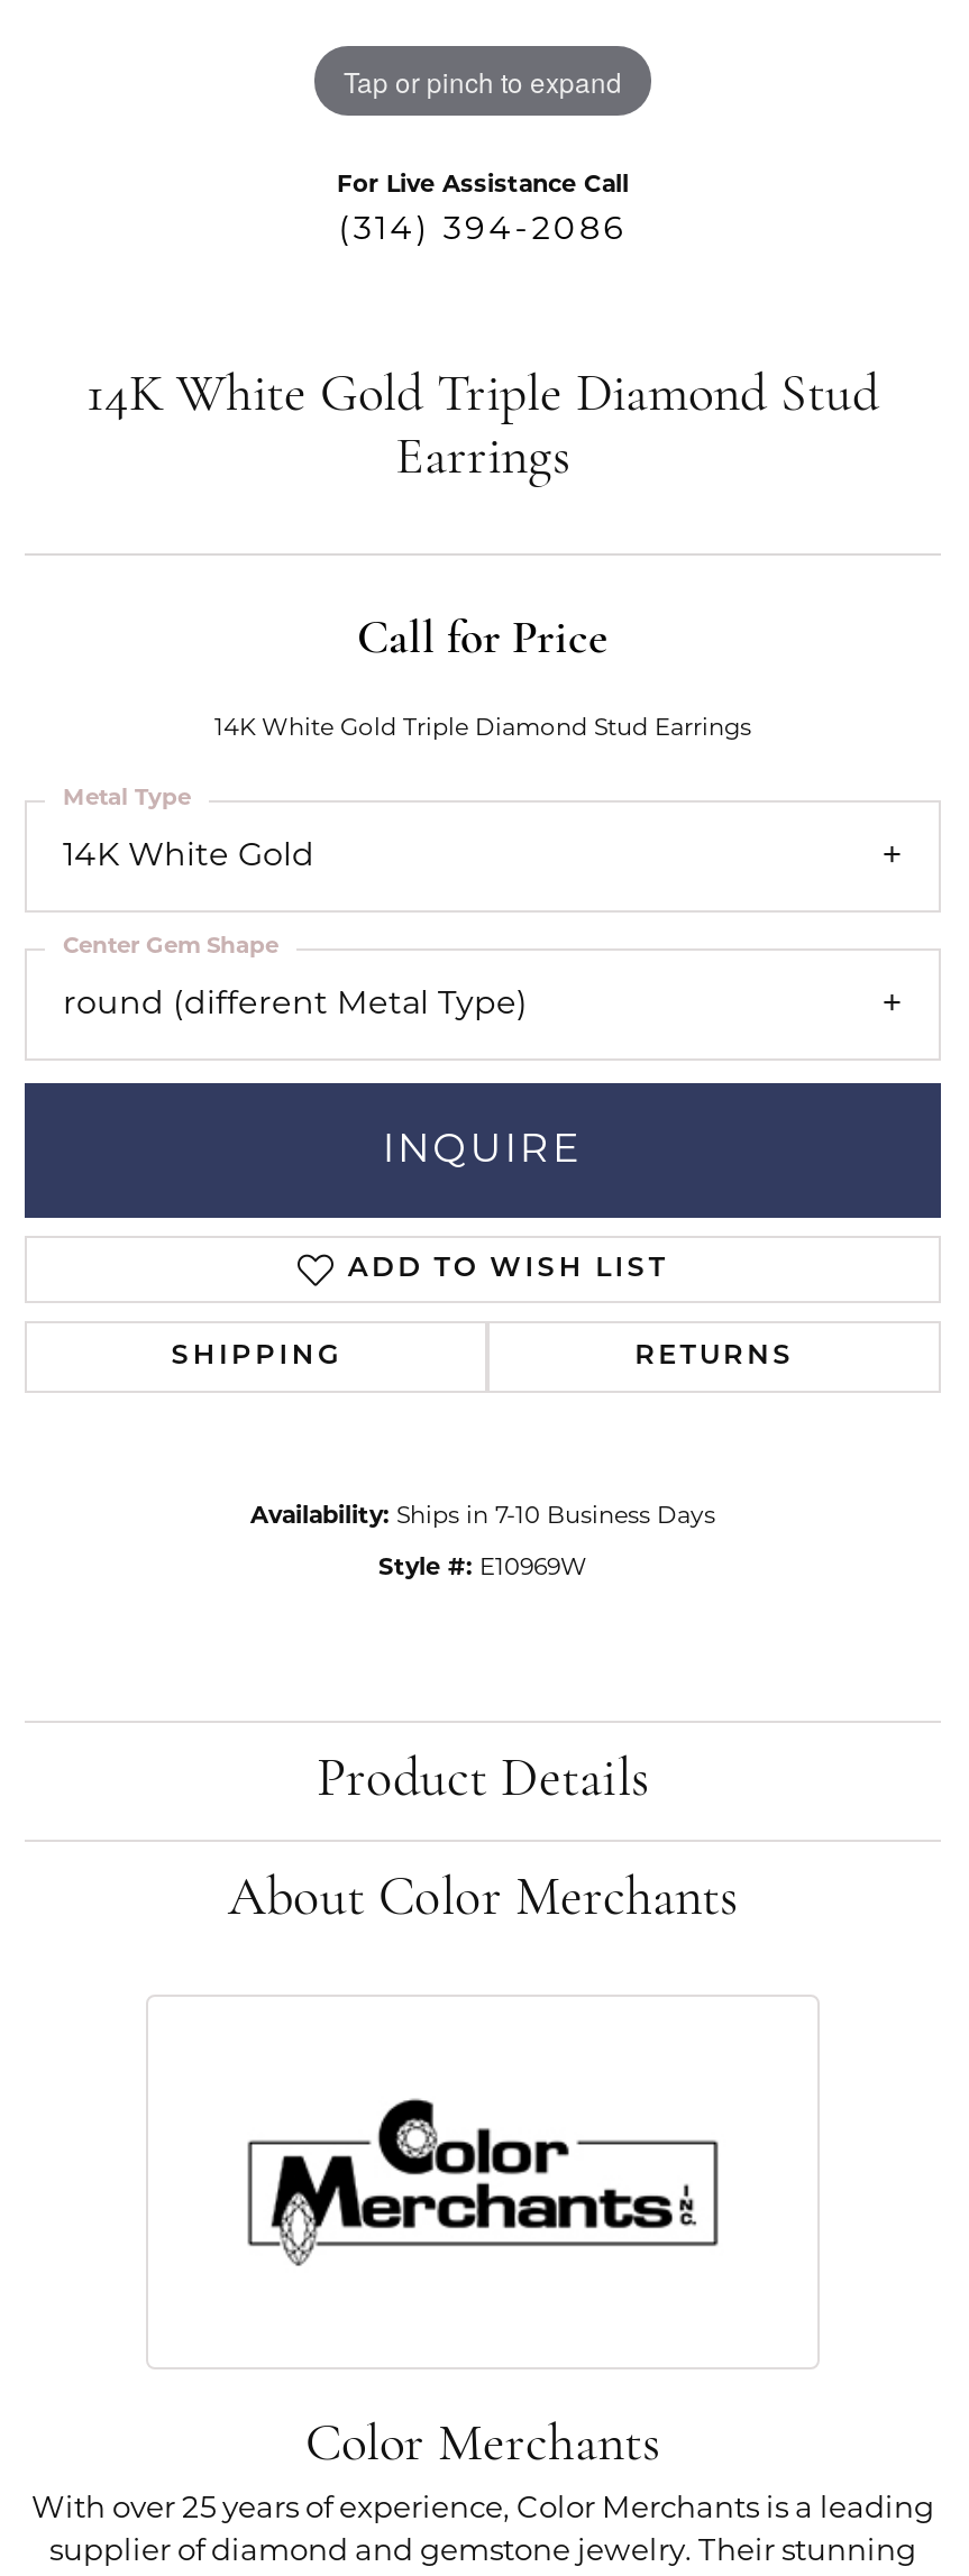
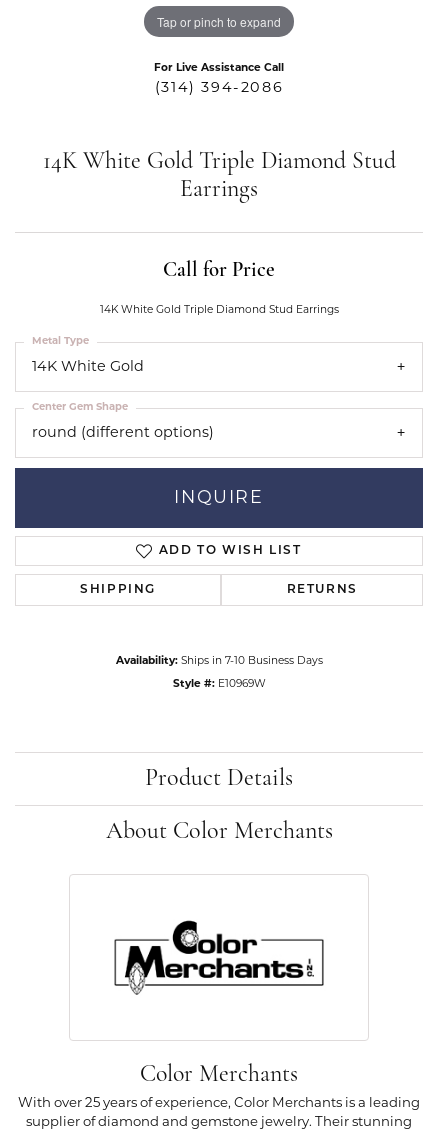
- round (different Metal Type)
+ round (different options)
